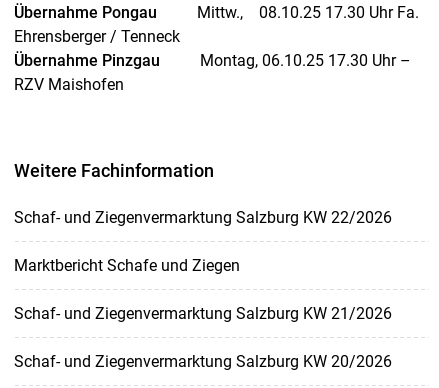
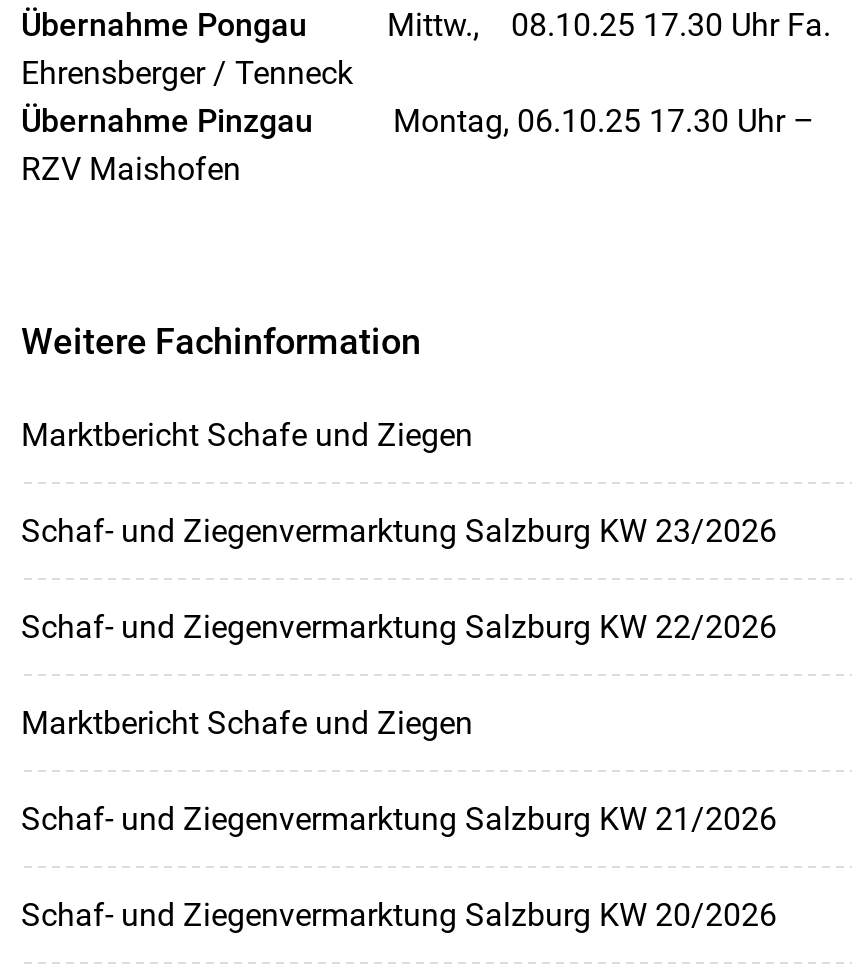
+ Marktbericht Schafe und Ziegen
+ Schaf- und Ziegenvermarktung Salzburg KW 23/2026
